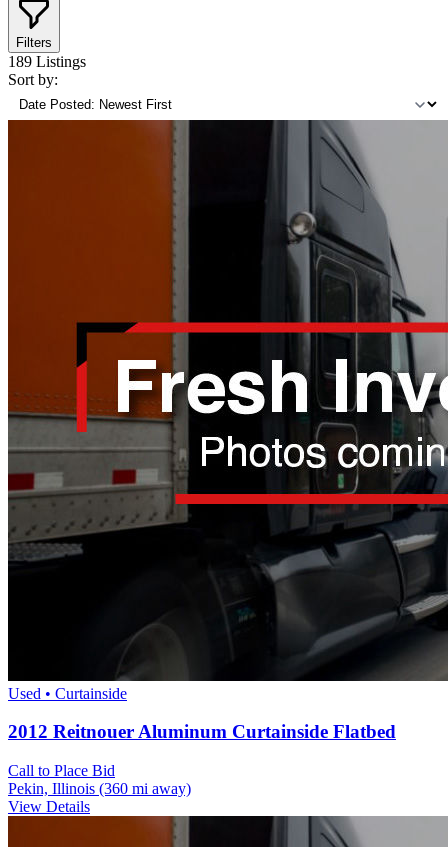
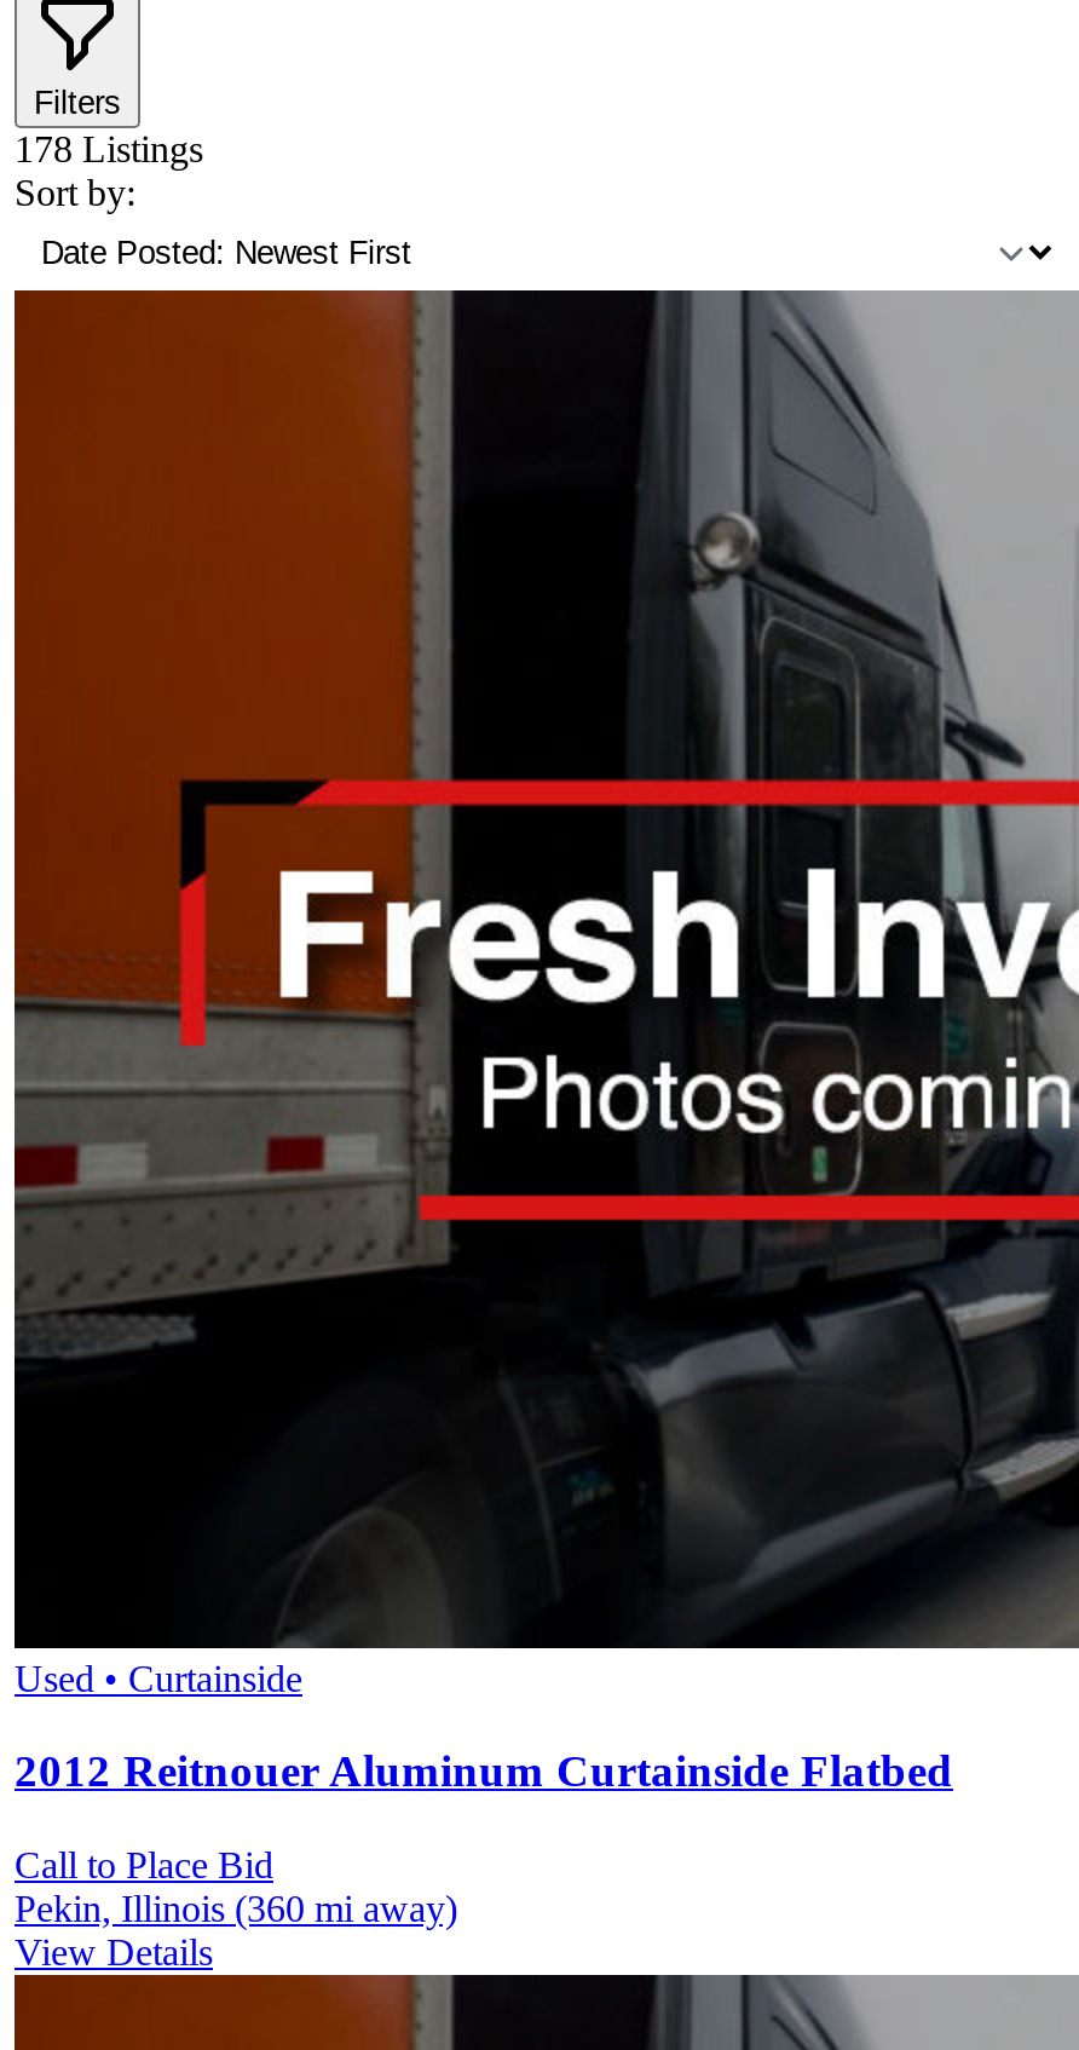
- 189Listings
+ 178Listings
